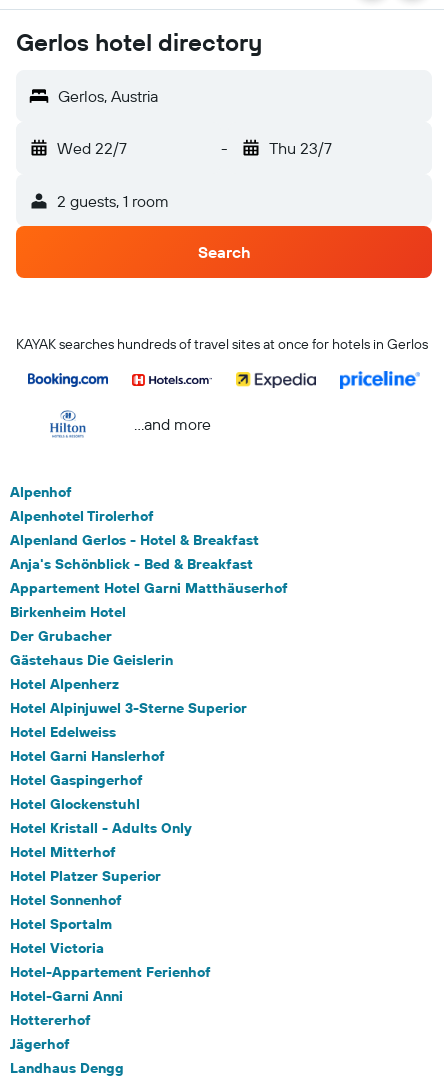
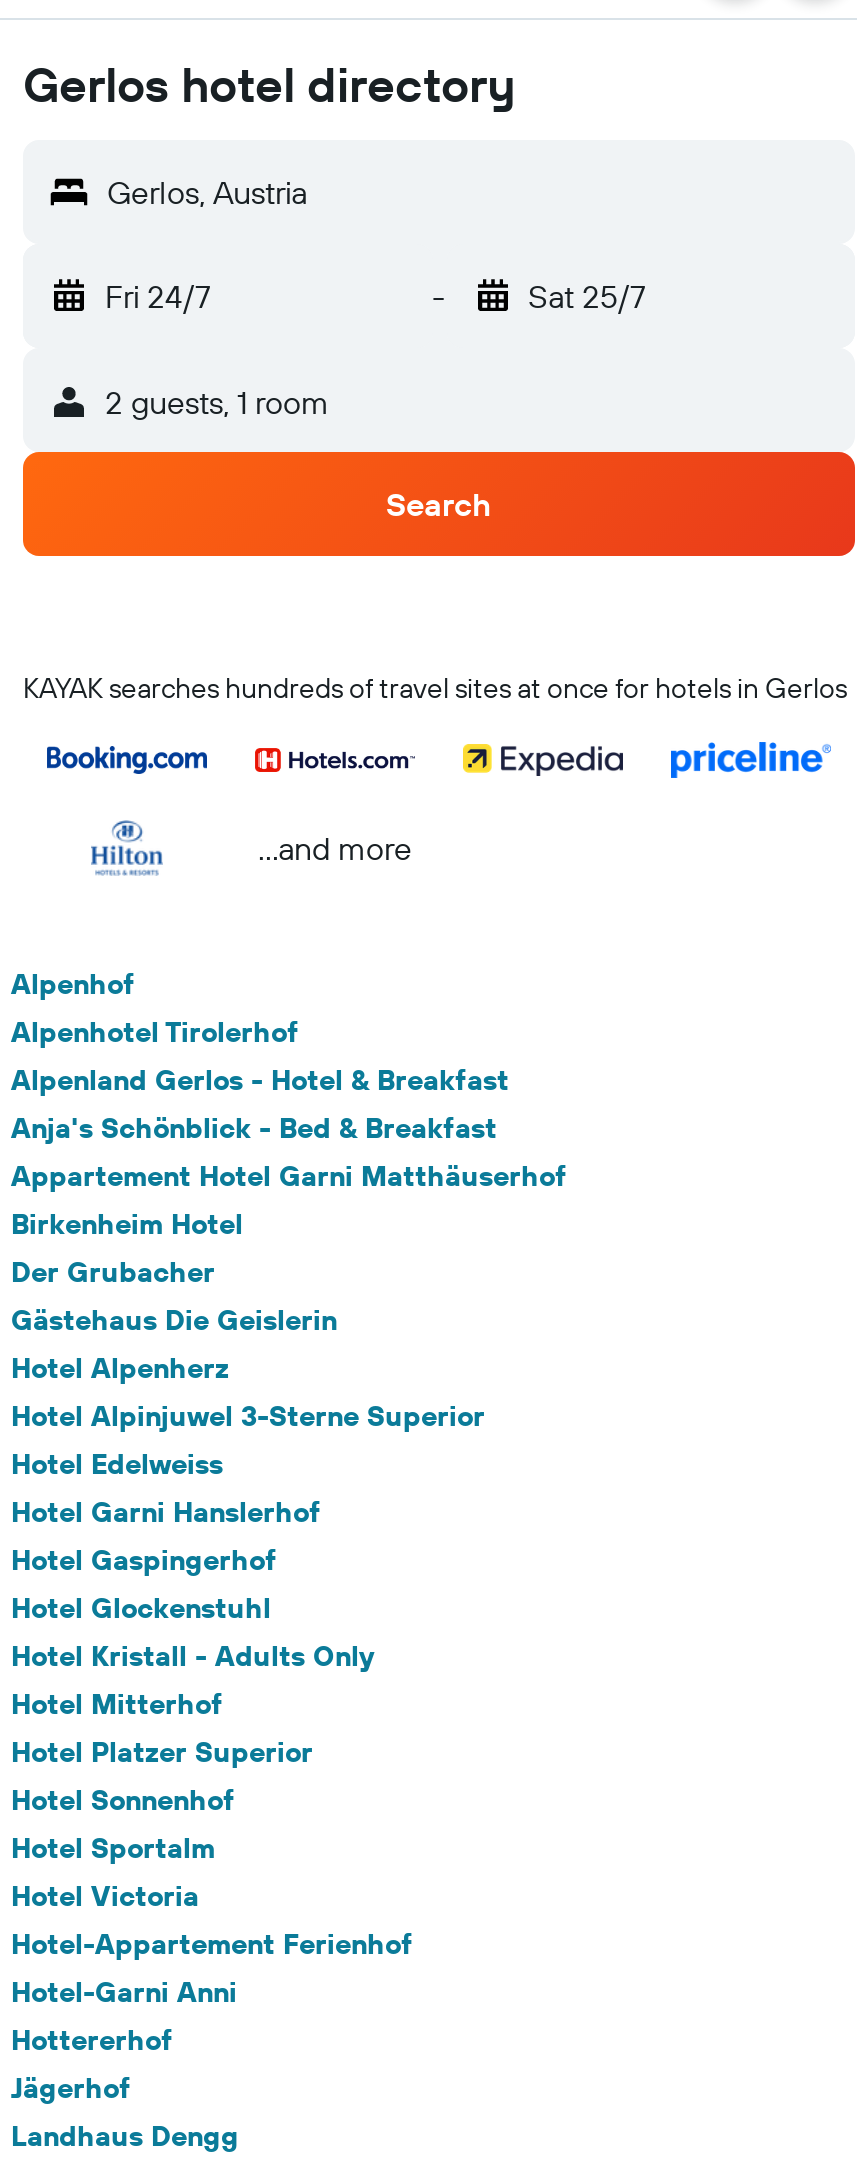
- Wed 22/7
+ Fri 24/7

- Thu 23/7
+ Sat 25/7
